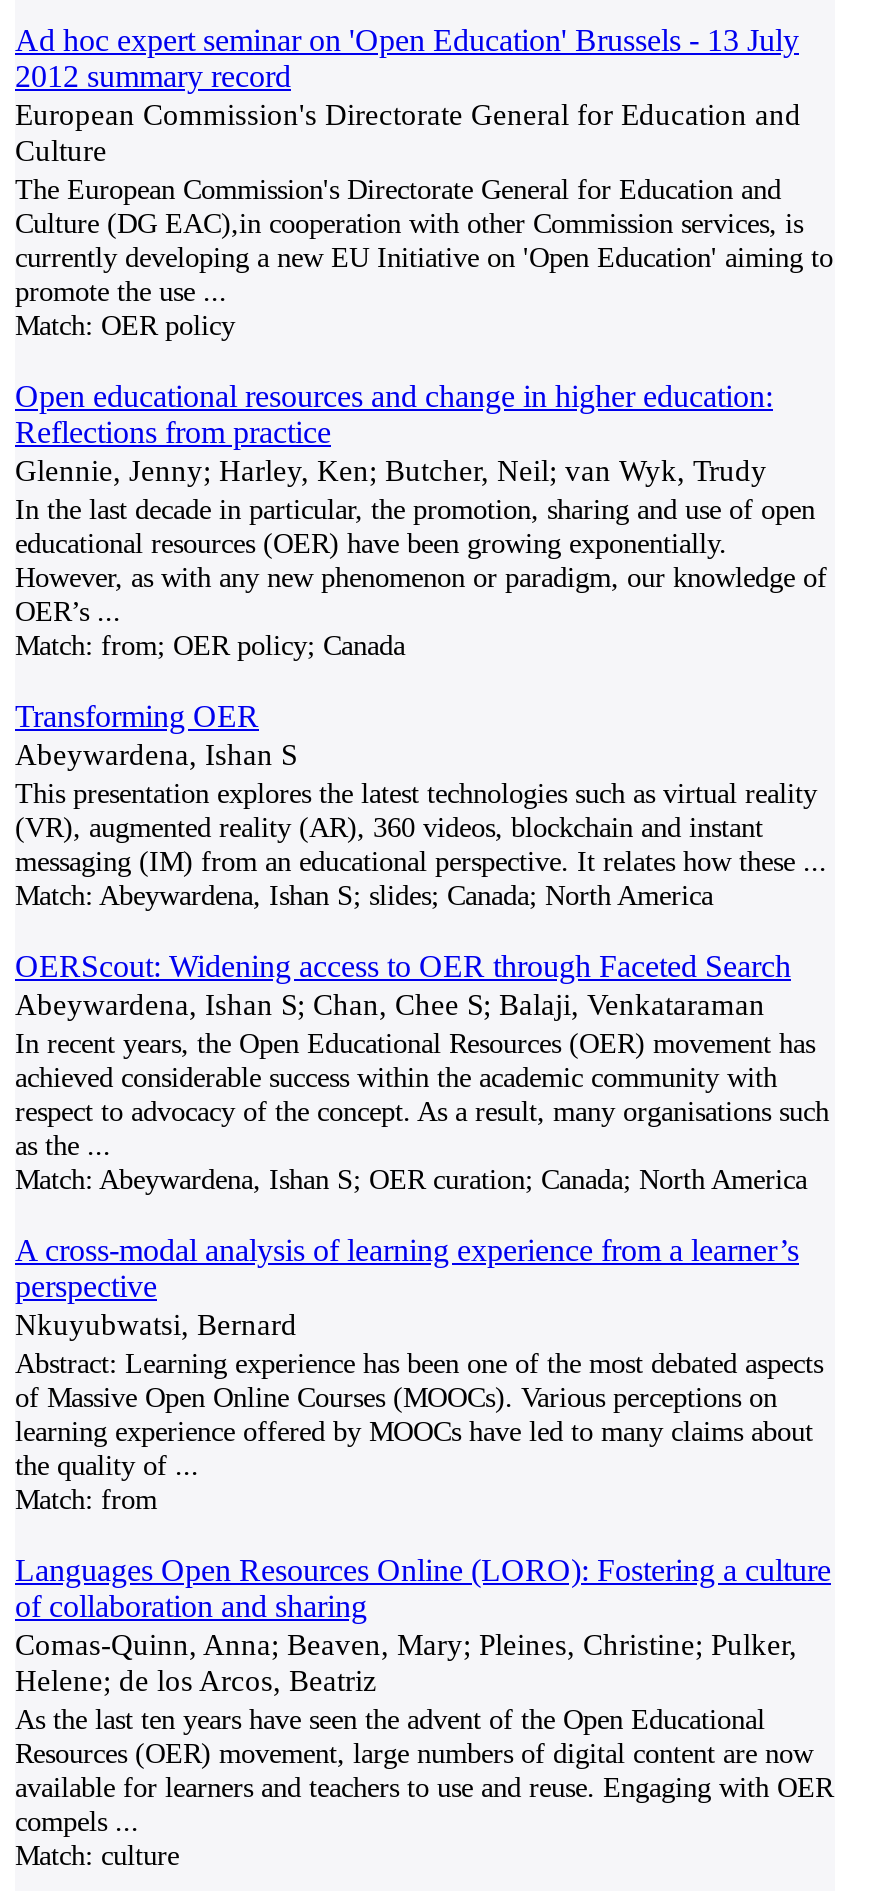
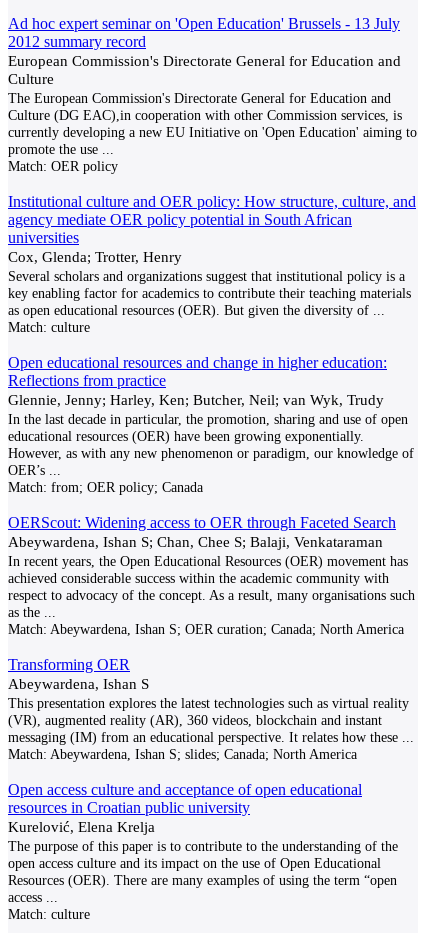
+ Institutional culture and OER policy: How structure, culture, and
+ agency mediate OER policy potential in South African
+ universities
+ Cox, Glenda; Trotter, Henry
+ Several scholars and organizations suggest that institutional policy is a
+ key enabling factor for academics to contribute their teaching materials
+ as open educational resources (OER). But given the diversity of...
+ Match: culture

moved down: Open educational resources and change in higher education: | Reflections from practice | Glennie, Jenny; Harley, Ken; Butcher, Neil; van Wyk, Trudy | In the last decade in particular, the promotion, sharing and use of open | educational resources (OER) have been growing exponentially. | However, as with any new phenomenon or paradigm, our knowledge of | OER’s... | Match: from; OER policy; Canada

moved down: Transforming OER | Abeywardena, Ishan S | This presentation explores the latest technologies such as virtual reality | (VR), augmented reality (AR), 360 videos, blockchain and instant | messaging (IM) from an educational perspective. It relates how these... | Match: Abeywardena, Ishan S; slides; Canada; North America

moved down: OERScout: Widening access to OER through Faceted Search | Abeywardena, Ishan S; Chan, Chee S; Balaji, Venkataraman | In recent years, the Open Educational Resources (OER) movement has | achieved considerable success within the academic community with | respect to advocacy of the concept. As a result, many organisations such | as the... | Match: Abeywardena, Ishan S; OER curation; Canada; North America

- A cross-modal analysis of learning experience from a learner’s
- perspective
- Nkuyubwatsi, Bernard
- Abstract: Learning experience has been one of the most debated aspects
- of Massive Open Online Courses (MOOCs). Various perceptions on
- learning experience offered by MOOCs have led to many claims about
- the quality of...
- Match: from

- Languages Open Resources Online (LORO): Fostering a culture
- of collaboration and sharing
- Comas-Quinn, Anna; Beaven, Mary; Pleines, Christine; Pulker,
- Helene; de los Arcos, Beatriz
- As the last ten years have seen the advent of the Open Educational
- Resources (OER) movement, large numbers of digital content are now
- available for learners and teachers to use and reuse. Engaging with OER
- compels...
+ Open access culture and acceptance of open educational
+ resources in Croatian public university
+ Kurelović, Elena Krelja
+ The purpose of this paper is to contribute to the understanding of the
+ open access culture and its impact on the use of Open Educational
+ Resources (OER). There are many examples of using the term “open
+ access...
